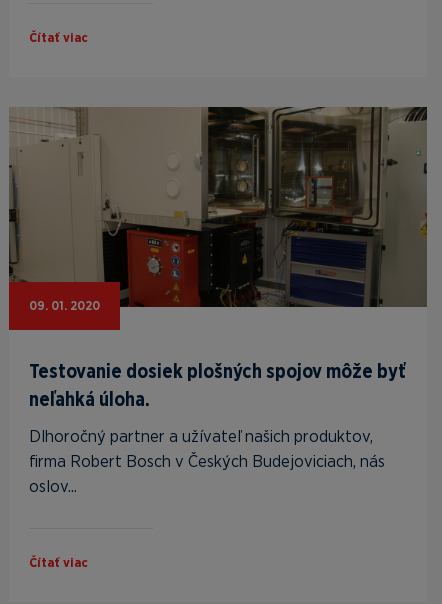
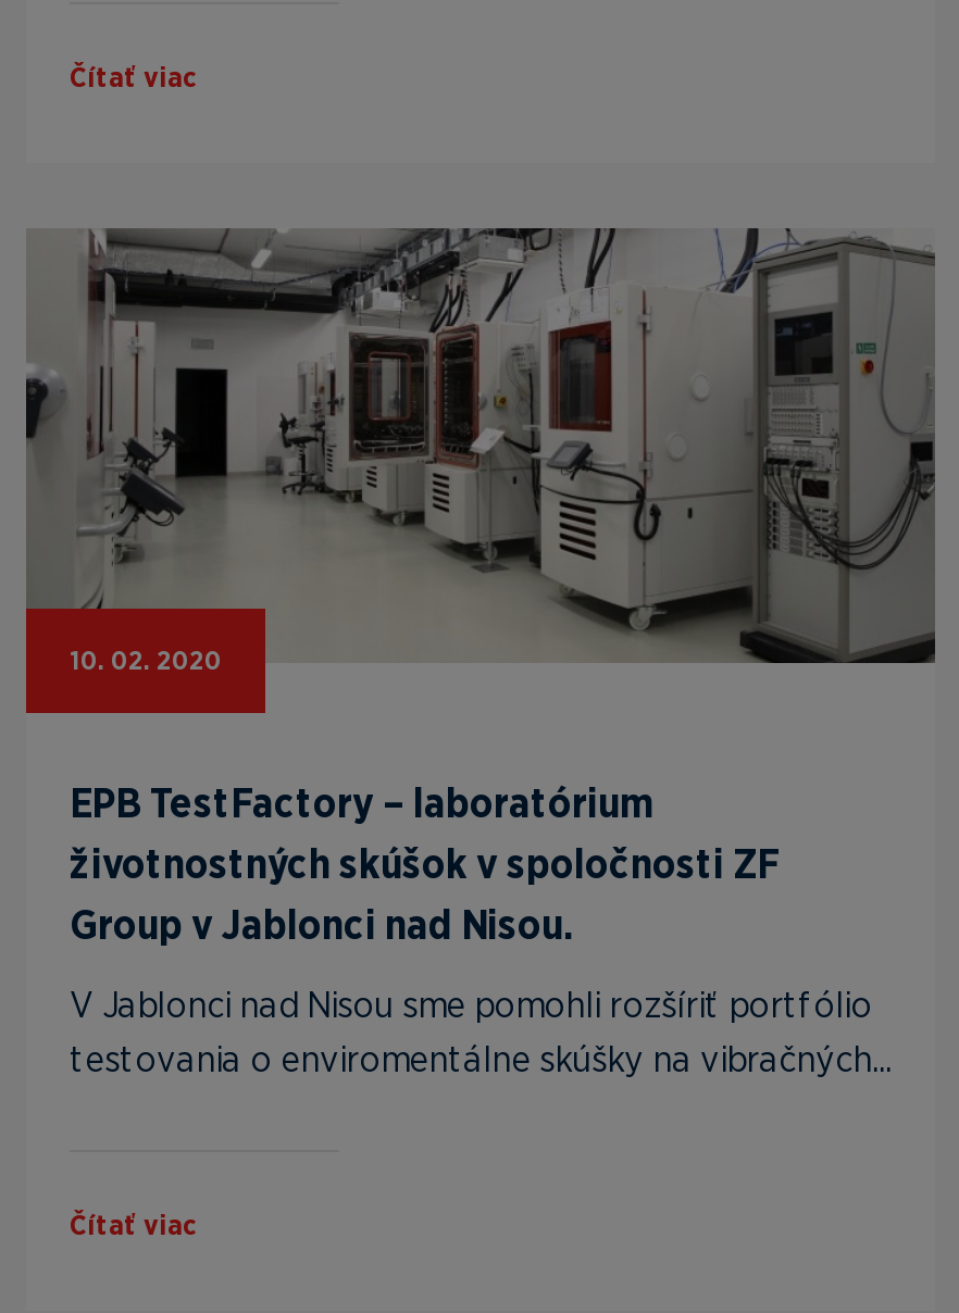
- [image]
- 09. 01. 2020
+ [image]
+ 10. 02. 2020

- Testovanie dosiek plošných spojov môže byť
- neľahká úloha.
+ EPB TestFactory – laboratórium
+ životnostných skúšok v spoločnosti ZF
+ Group v Jablonci nad Nisou.

- Dlhoročný partner a užívateľ našich produktov,
- firma Robert Bosch v Českých Budejoviciach, nás
- oslov...
+ V Jablonci nad Nisou sme pomohli rozšíriť portfólio
+ testovania o enviromentálne skúšky na vibračných...
